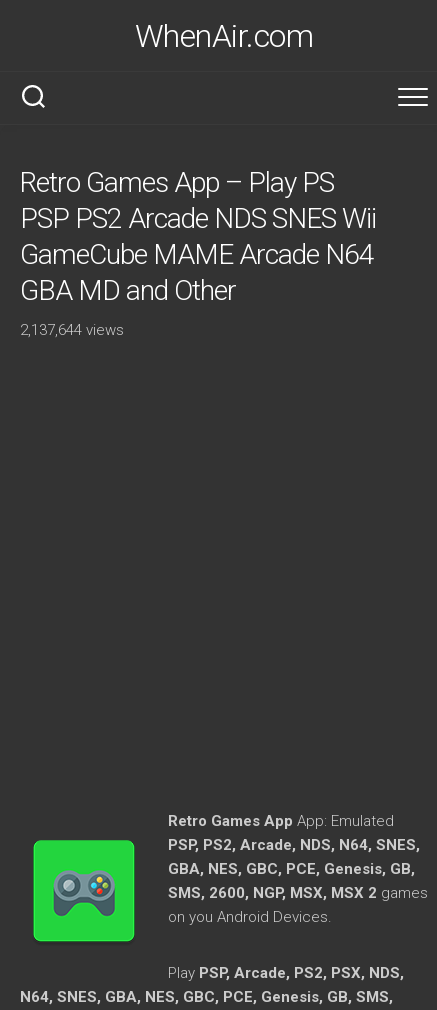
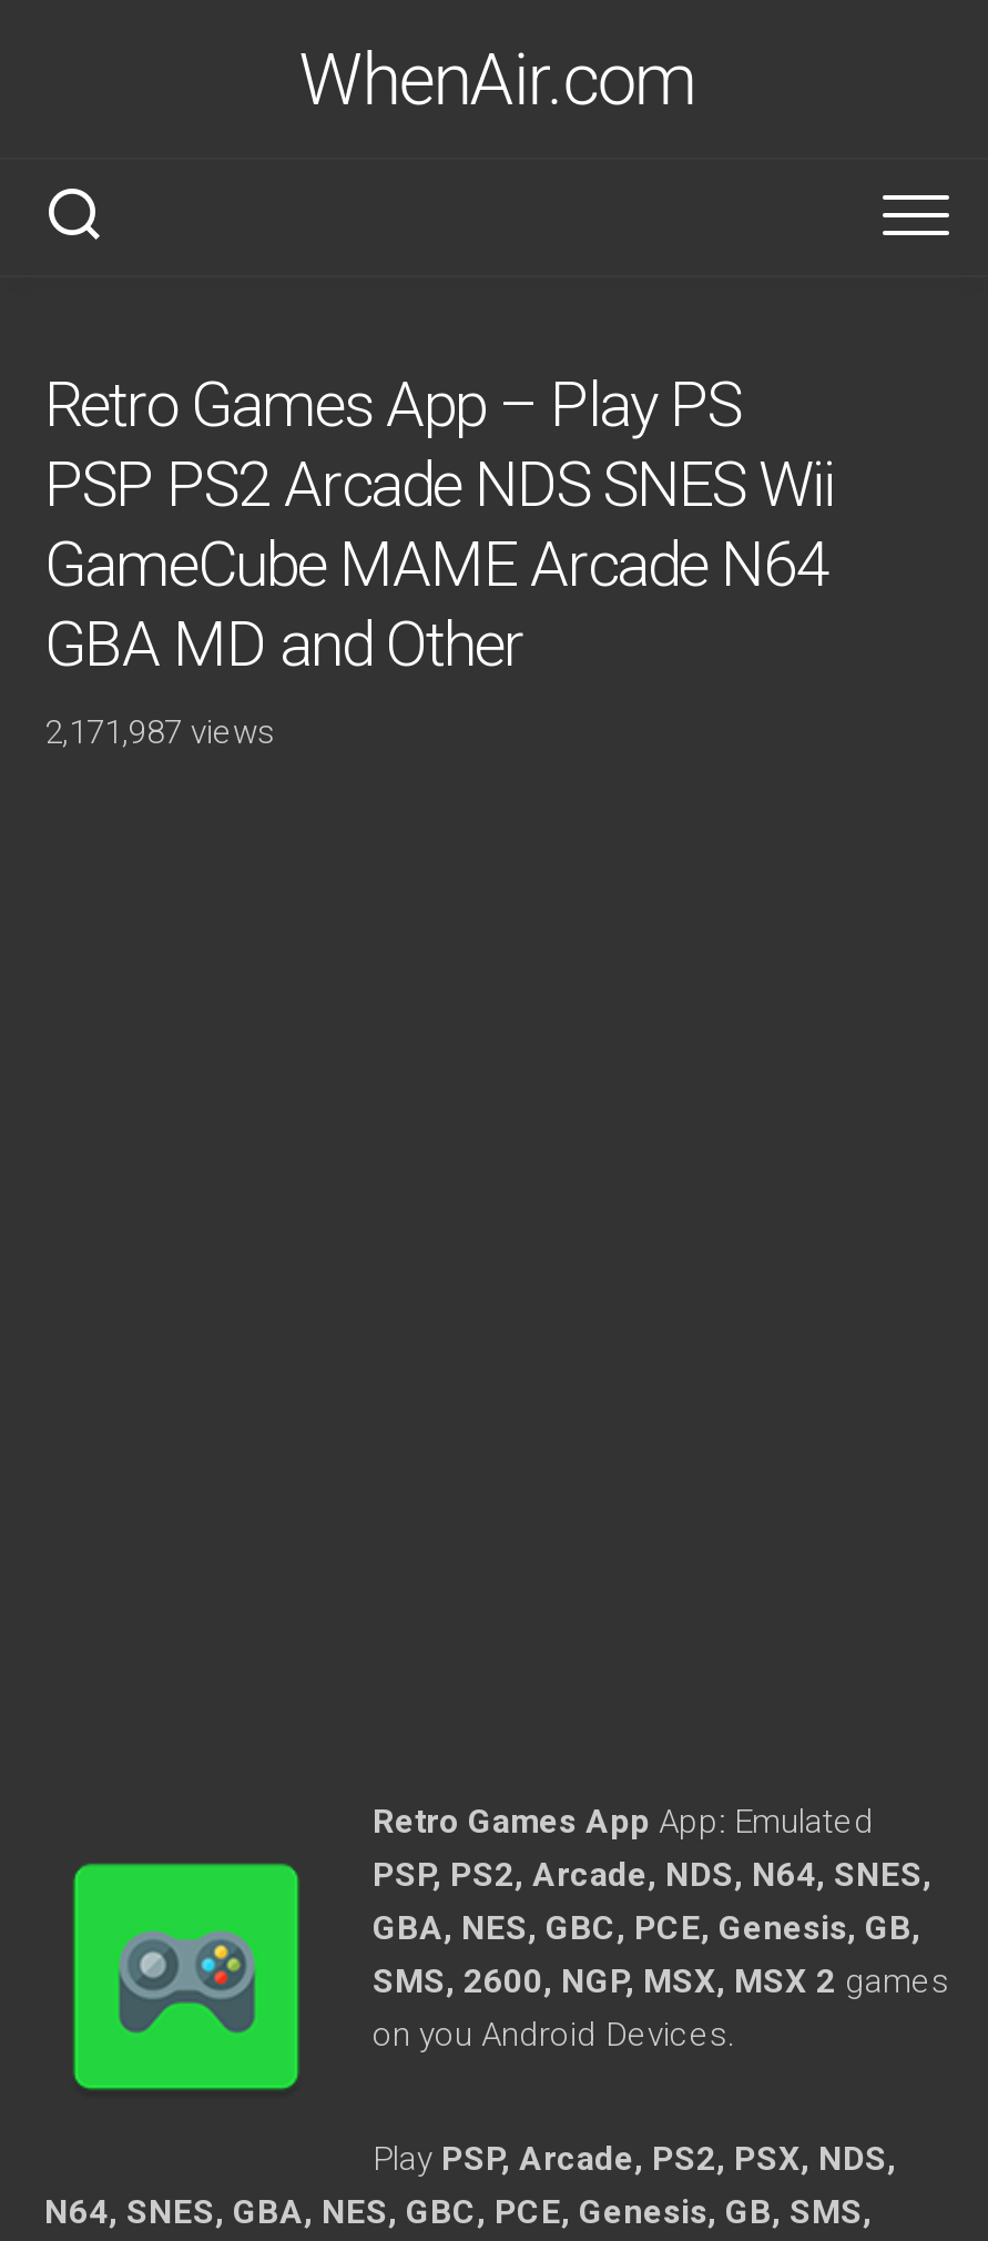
- 2,137,644 views
+ 2,171,987 views
